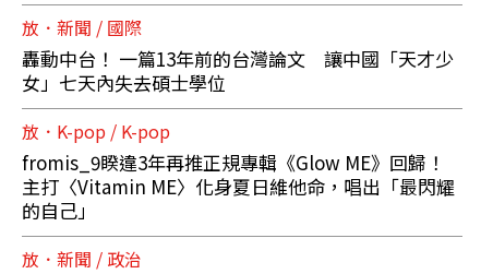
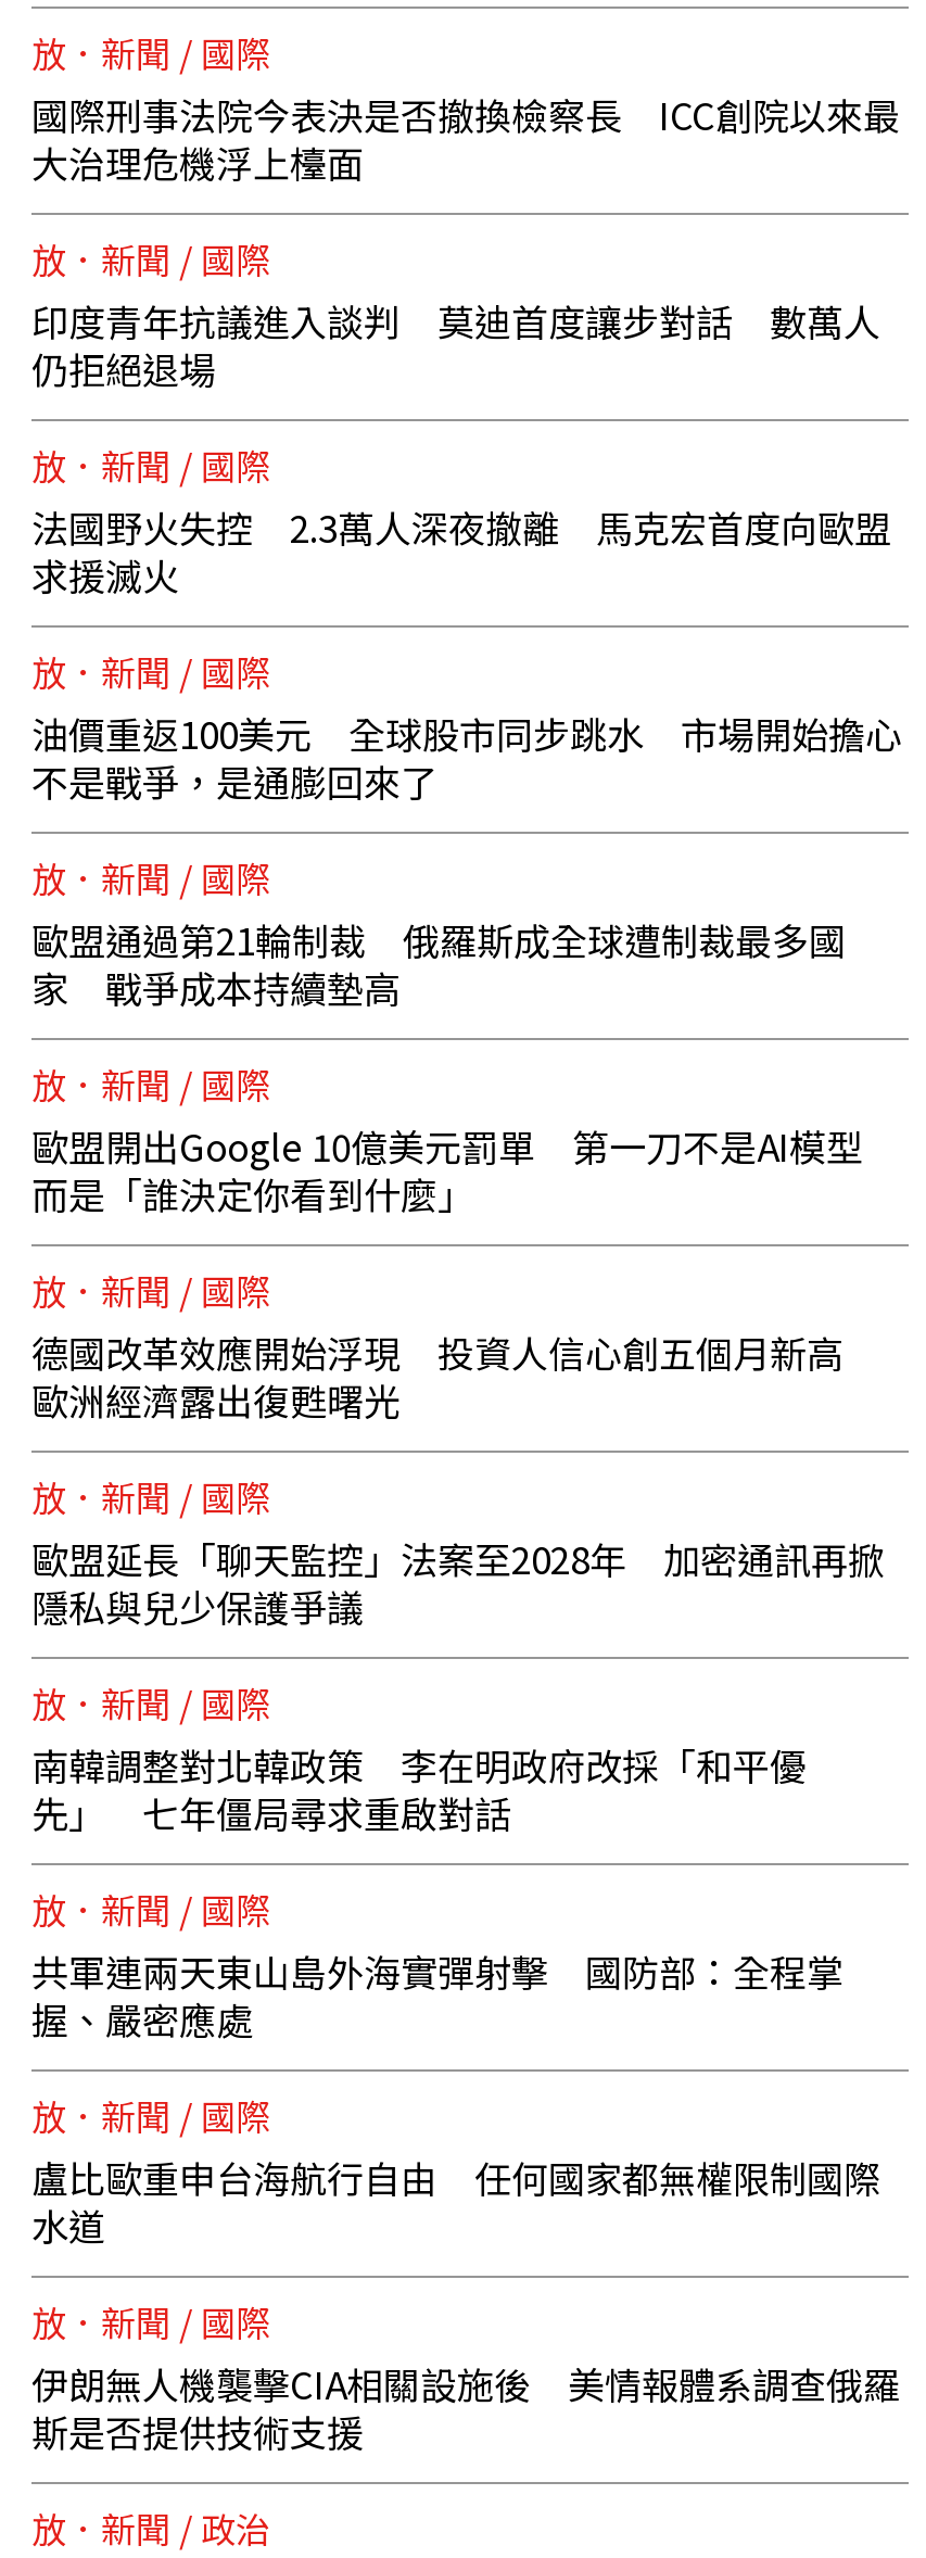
- 轟動中台！ 一篇13年前的台灣論文 讓中國「天才少
- 女」七天內失去碩士學位
- 放．K-pop / K-pop
- fromis_9睽違3年再推正規專輯《Glow ME》回歸！
- 主打〈Vitamin ME〉化身夏日維他命，唱出「最閃耀
- 的自己」
+ 國際刑事法院今表決是否撤換檢察長 ICC創院以來最
+ 大治理危機浮上檯面
+ 放．新聞 / 國際
+ 印度青年抗議進入談判 莫迪首度讓步對話 數萬人
+ 仍拒絕退場
+ 放．新聞 / 國際
+ 法國野火失控 2.3萬人深夜撤離 馬克宏首度向歐盟
+ 求援滅火
+ 放．新聞 / 國際
+ 油價重返100美元 全球股市同步跳水 市場開始擔心
+ 不是戰爭，是通膨回來了
+ 放．新聞 / 國際
+ 歐盟通過第21輪制裁 俄羅斯成全球遭制裁最多國
+ 家 戰爭成本持續墊高
+ 放．新聞 / 國際
+ 歐盟開出Google 10億美元罰單 第一刀不是AI模型
+ 而是「誰決定你看到什麼」
+ 放．新聞 / 國際
+ 德國改革效應開始浮現 投資人信心創五個月新高
+ 歐洲經濟露出復甦曙光
+ 放．新聞 / 國際
+ 歐盟延長「聊天監控」法案至2028年 加密通訊再掀
+ 隱私與兒少保護爭議
+ 放．新聞 / 國際
+ 南韓調整對北韓政策 李在明政府改採「和平優
+ 先」 七年僵局尋求重啟對話
+ 放．新聞 / 國際
+ 共軍連兩天東山島外海實彈射擊 國防部：全程掌
+ 握、嚴密應處
+ 放．新聞 / 國際
+ 盧比歐重申台海航行自由 任何國家都無權限制國際
+ 水道
+ 放．新聞 / 國際
+ 伊朗無人機襲擊CIA相關設施後 美情報體系調查俄羅
+ 斯是否提供技術支援
